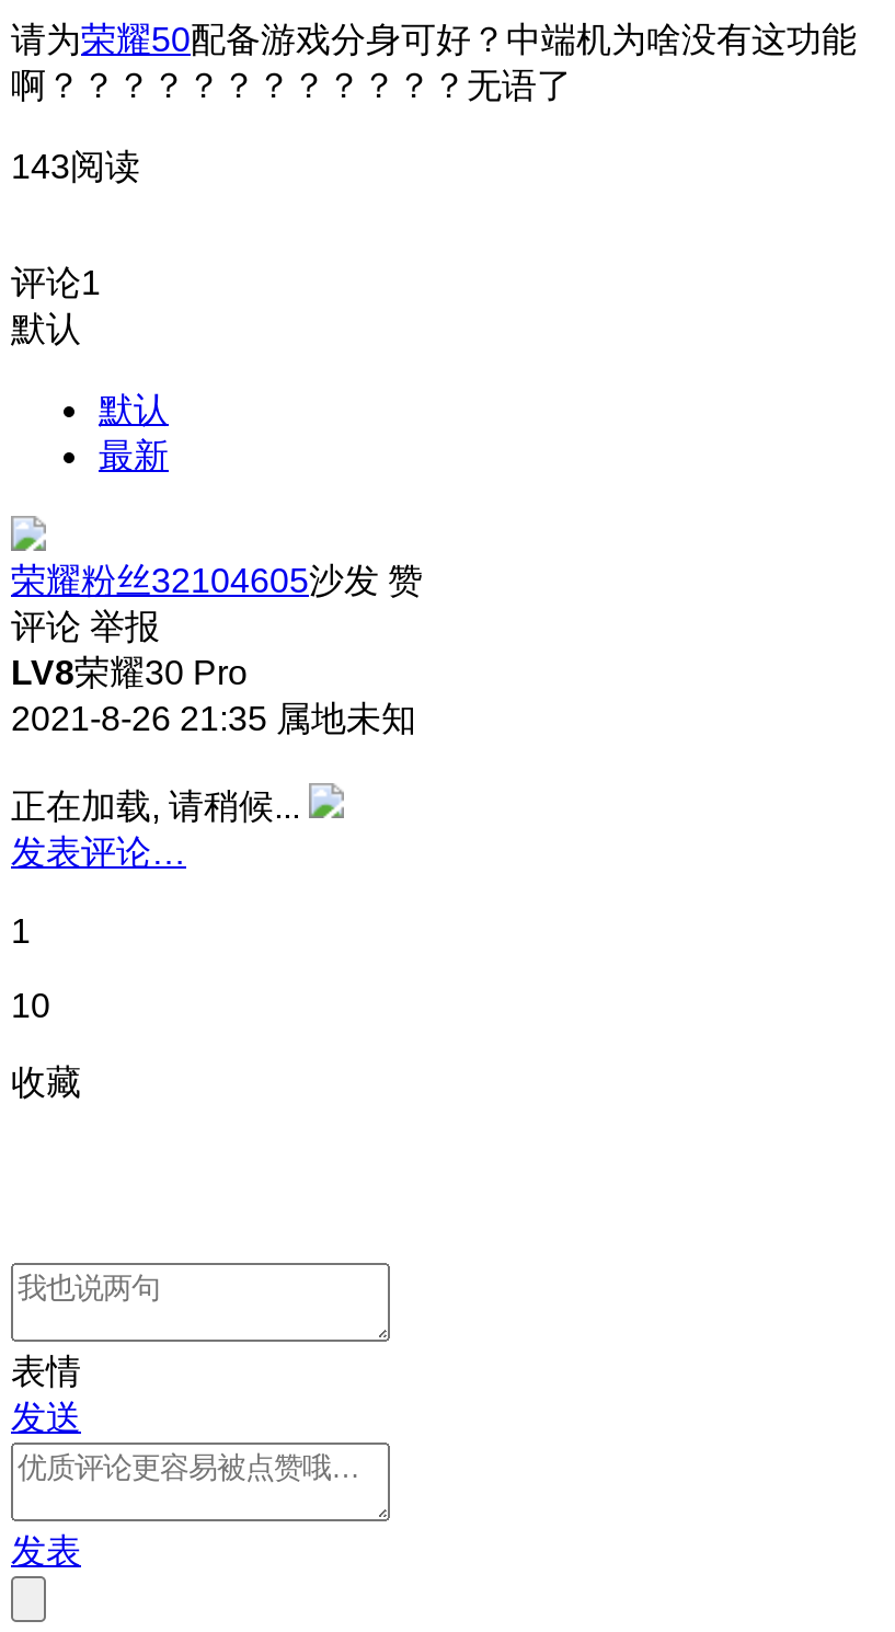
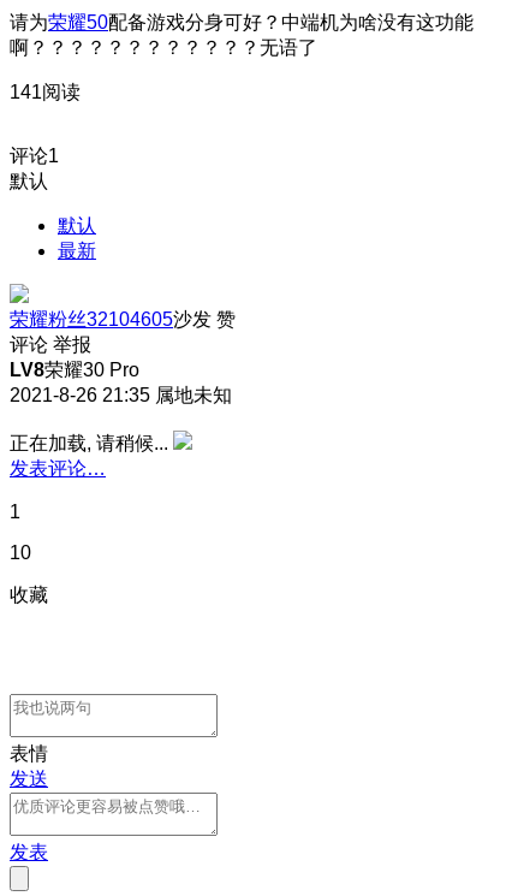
- 143阅读
+ 141阅读
